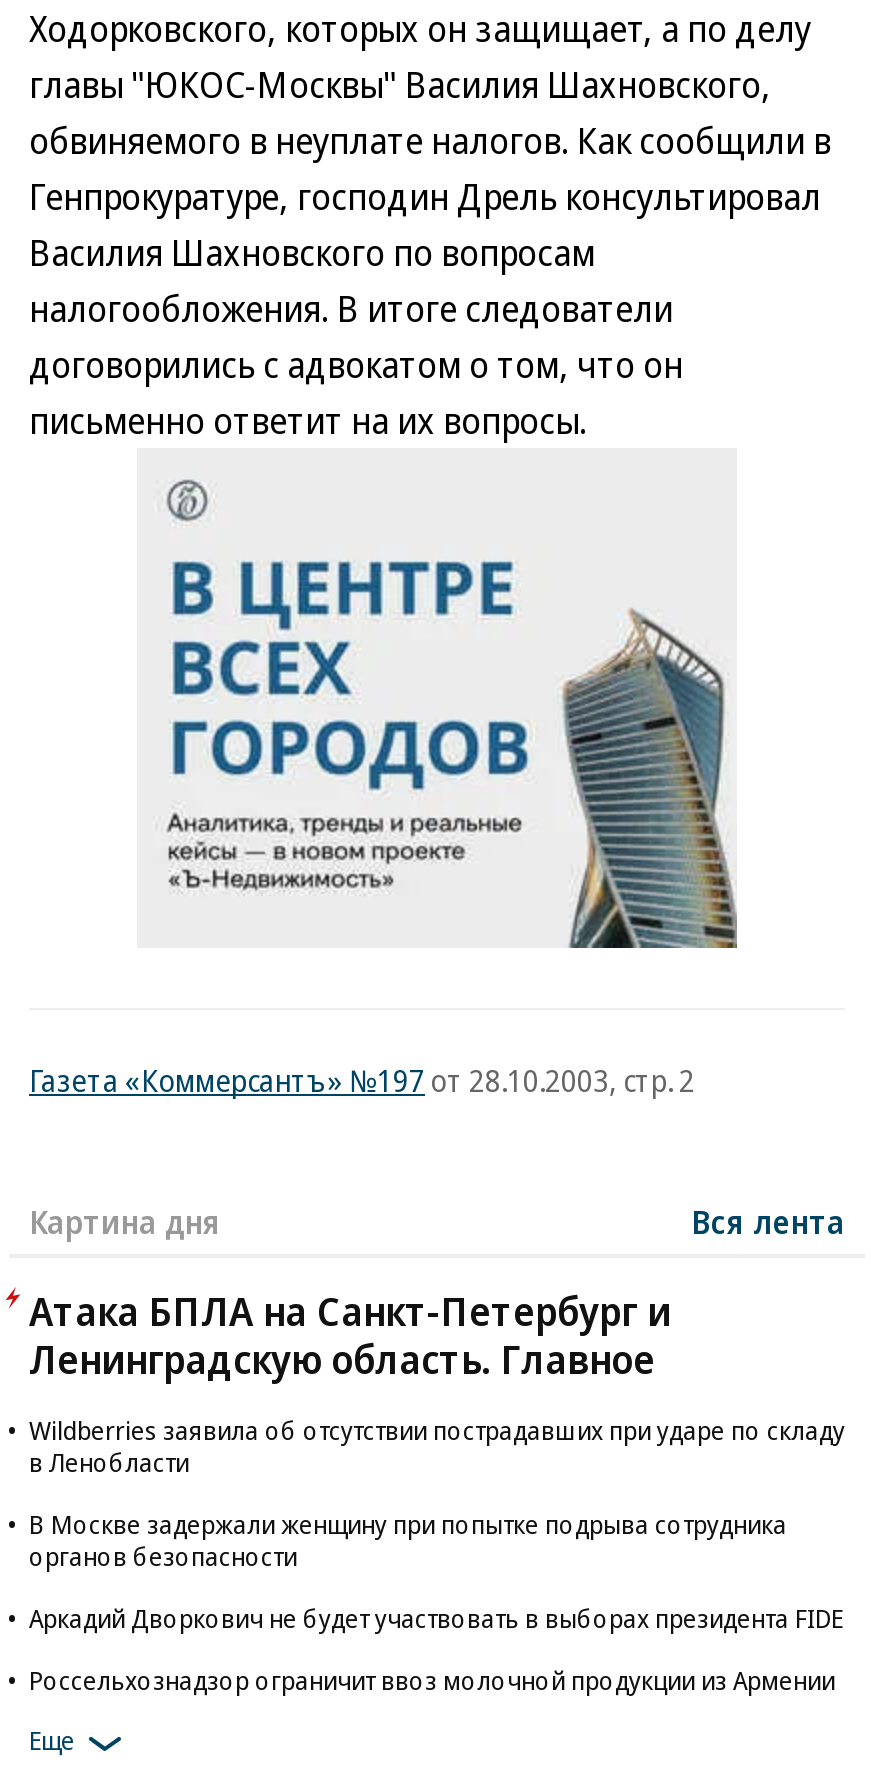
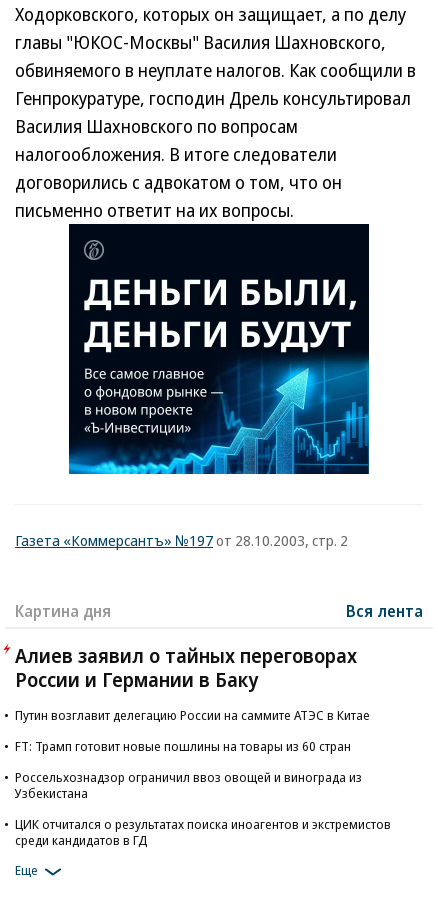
- [image]
+ [image]

- Атака БПЛА на Санкт-Петербург и
- Ленинградскую область. Главное
+ Алиев заявил о тайных переговорах
+ России и Германии в Баку

- Wildberries заявила об отсутствии пострадавших при ударе по складу
- в Ленобласти
+ Путин возглавит делегацию России на саммите АТЭС в Китае

- В Москве задержали женщину при попытке подрыва сотрудника
- органов безопасности
+ FT: Трамп готовит новые пошлины на товары из 60 стран

- Аркадий Дворкович не будет участвовать в выборах президента FIDE
+ Россельхознадзор ограничил ввоз овощей и винограда из
+ Узбекистана

- Россельхознадзор ограничит ввоз молочной продукции из Армении
+ ЦИК отчитался о результатах поиска иноагентов и экстремистов
+ среди кандидатов в ГД
